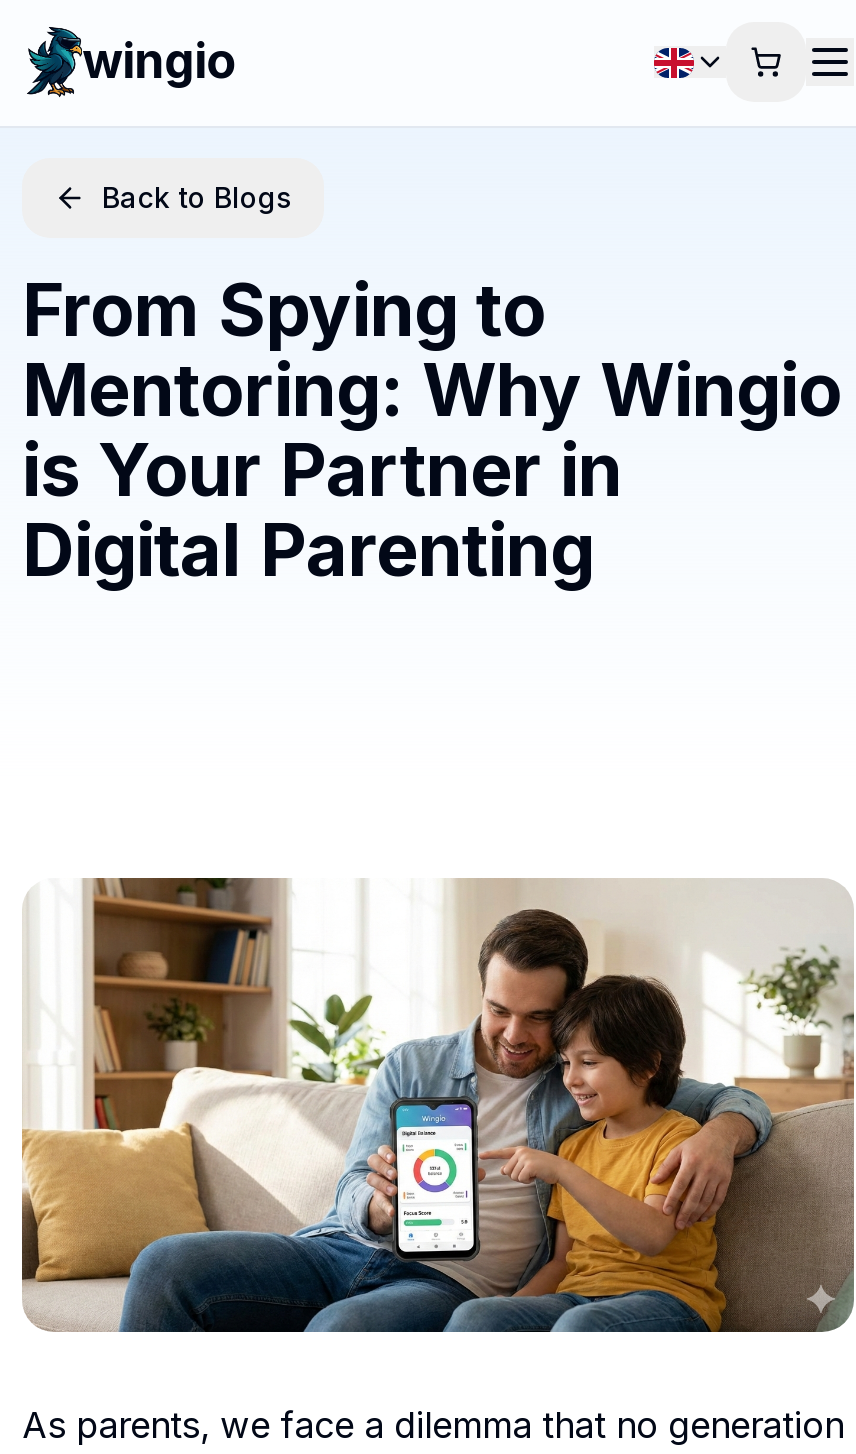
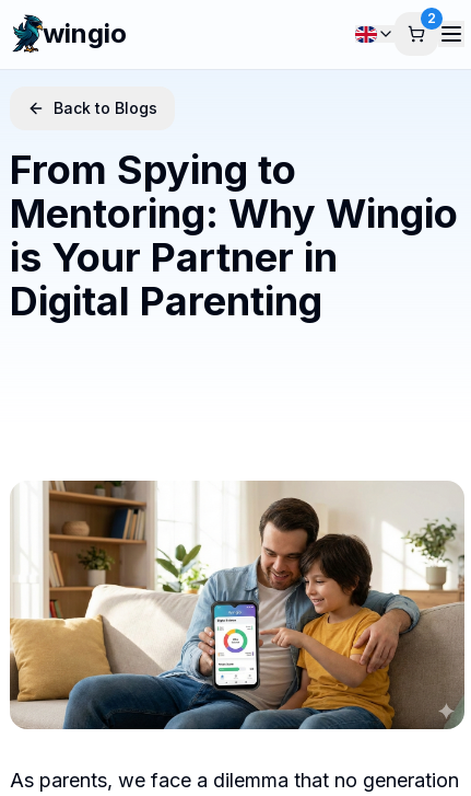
+ 2
